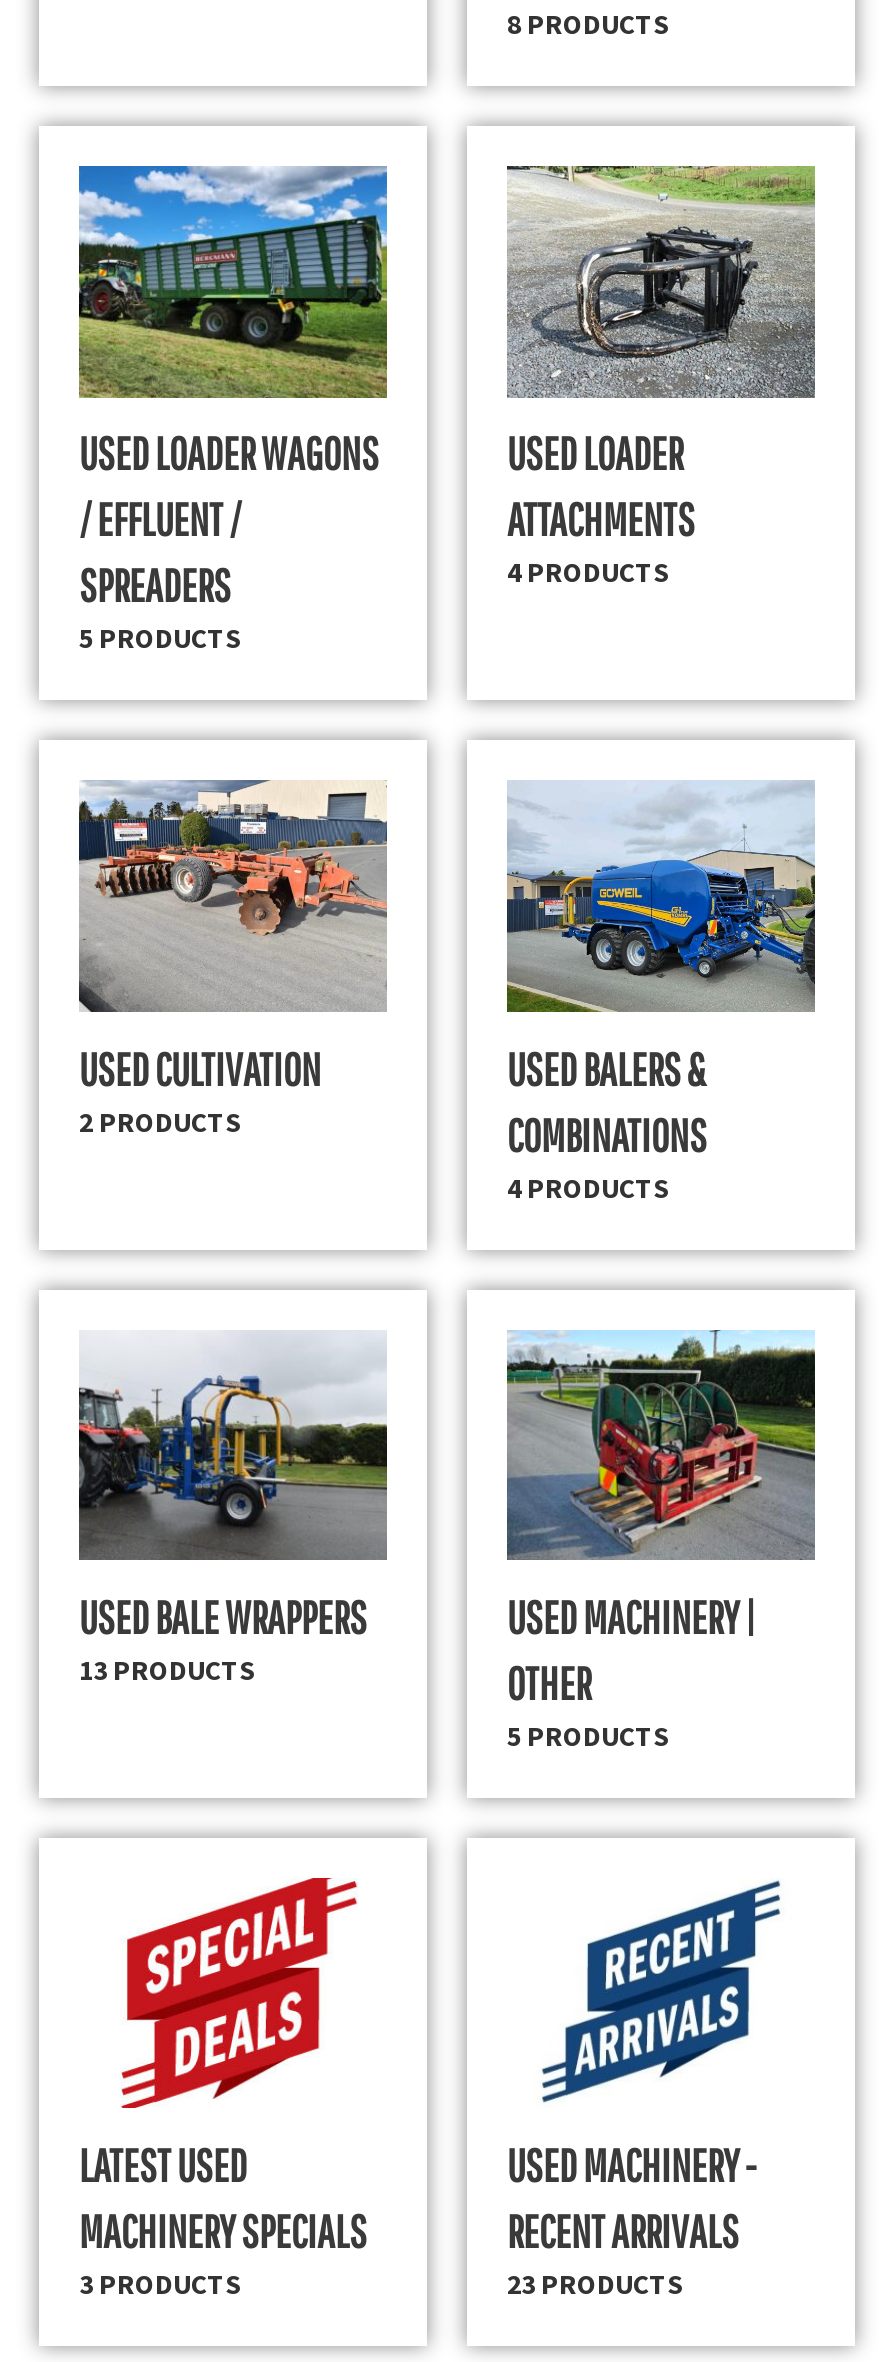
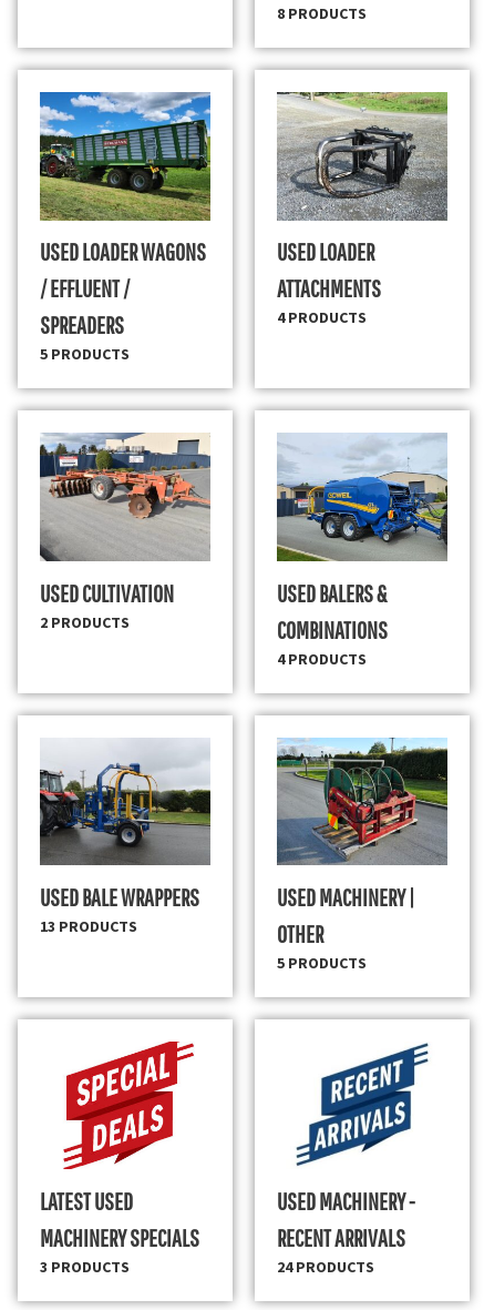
- 23 PRODUCTS
+ 24 PRODUCTS
